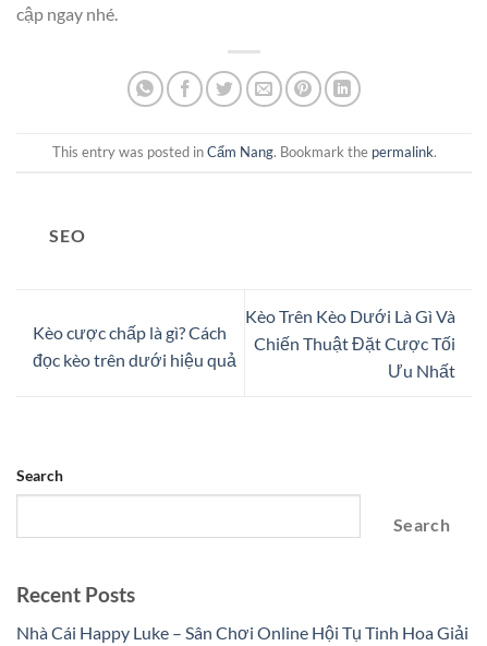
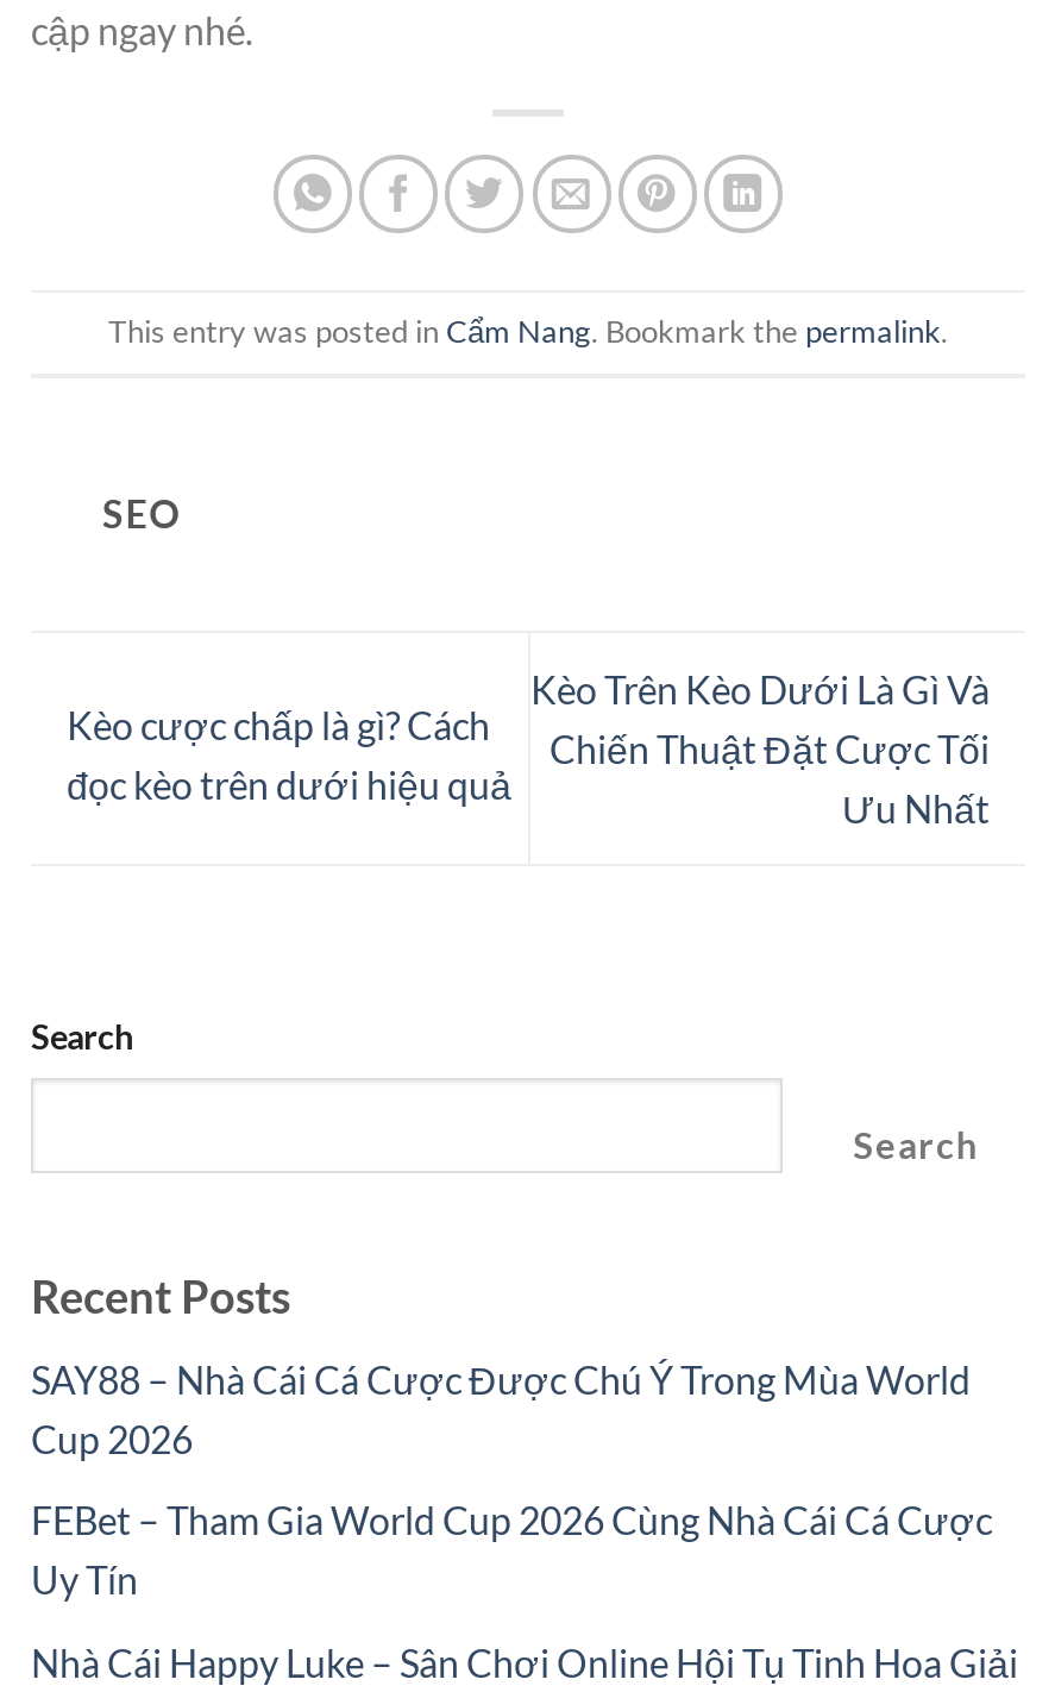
+ SAY88 – Nhà Cái Cá Cược Được Chú Ý Trong Mùa World
+ Cup 2026
+ FEBet – Tham Gia World Cup 2026 Cùng Nhà Cái Cá Cược
+ Uy Tín
